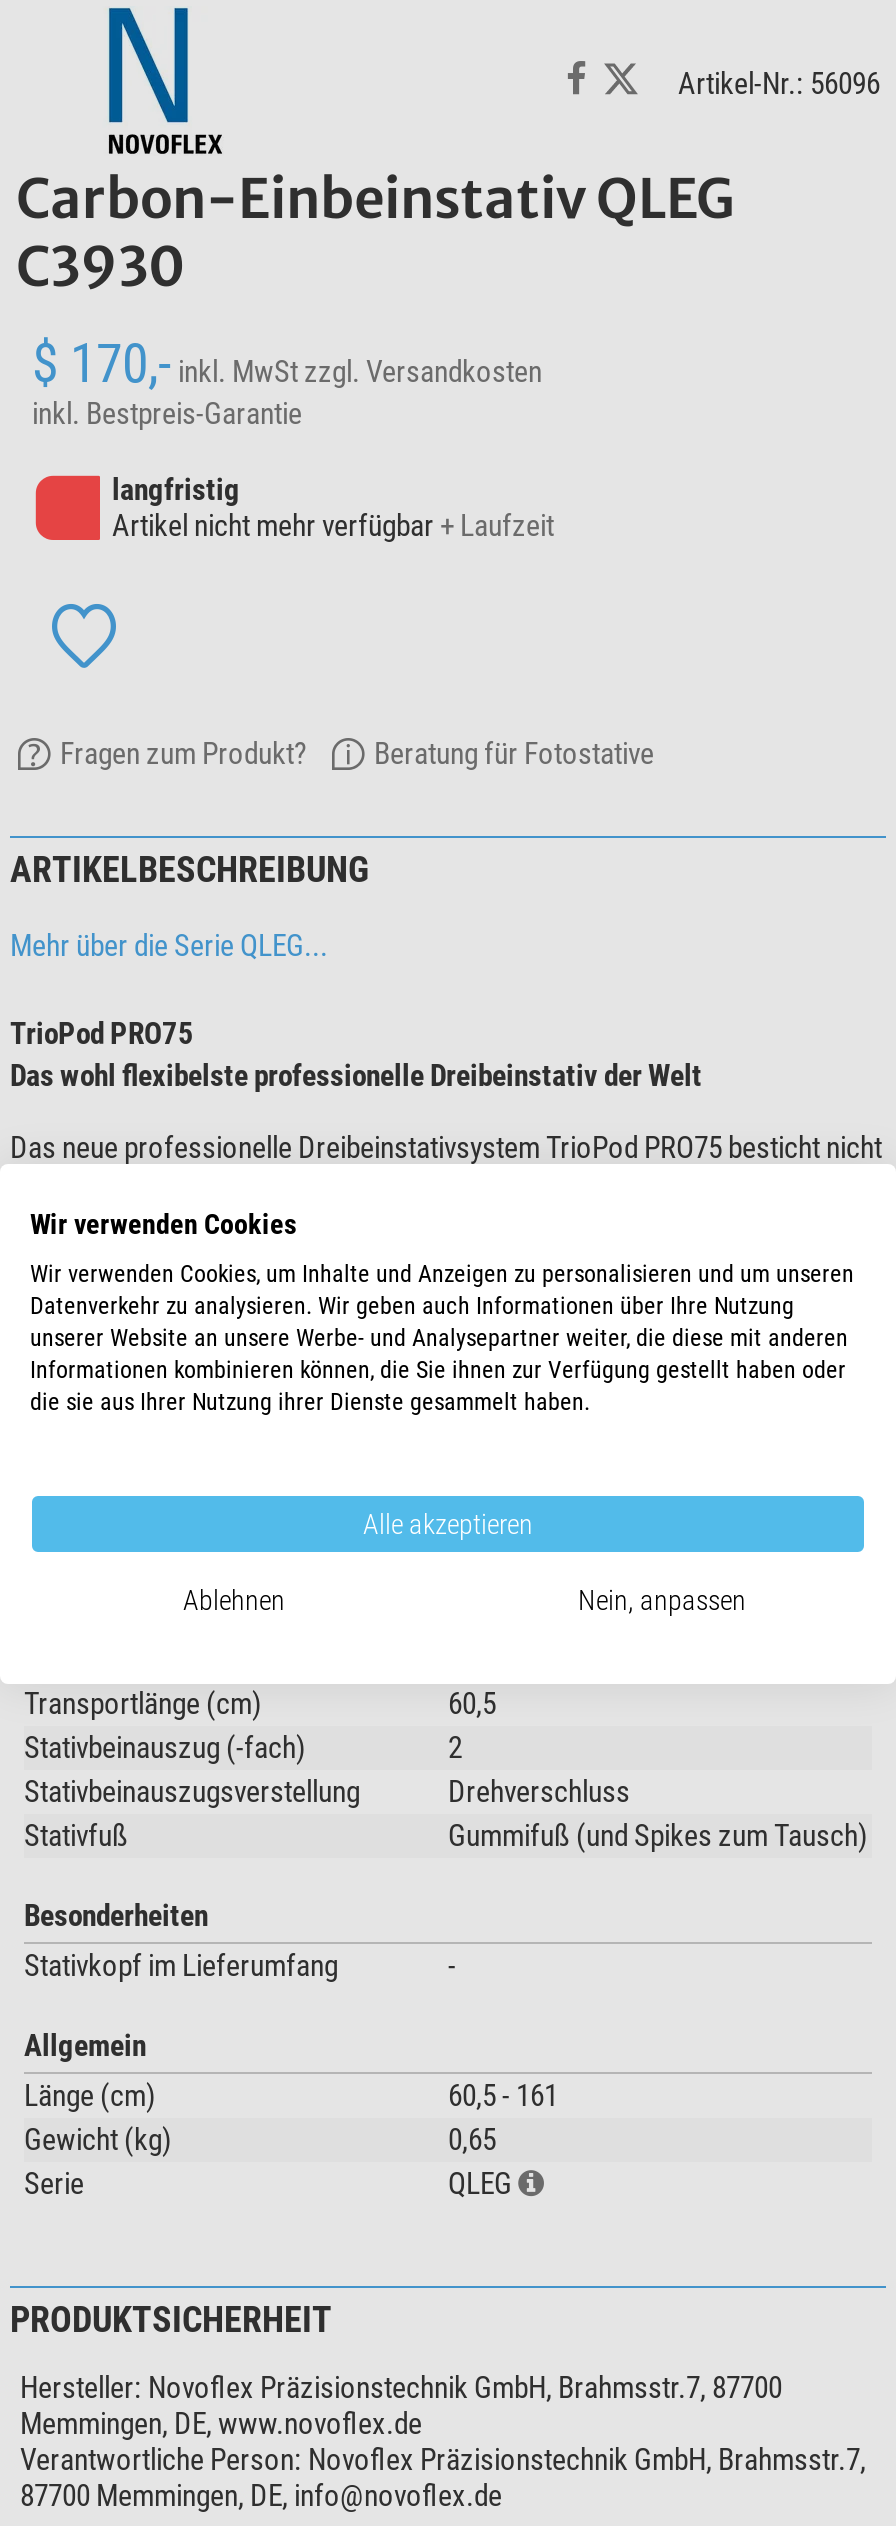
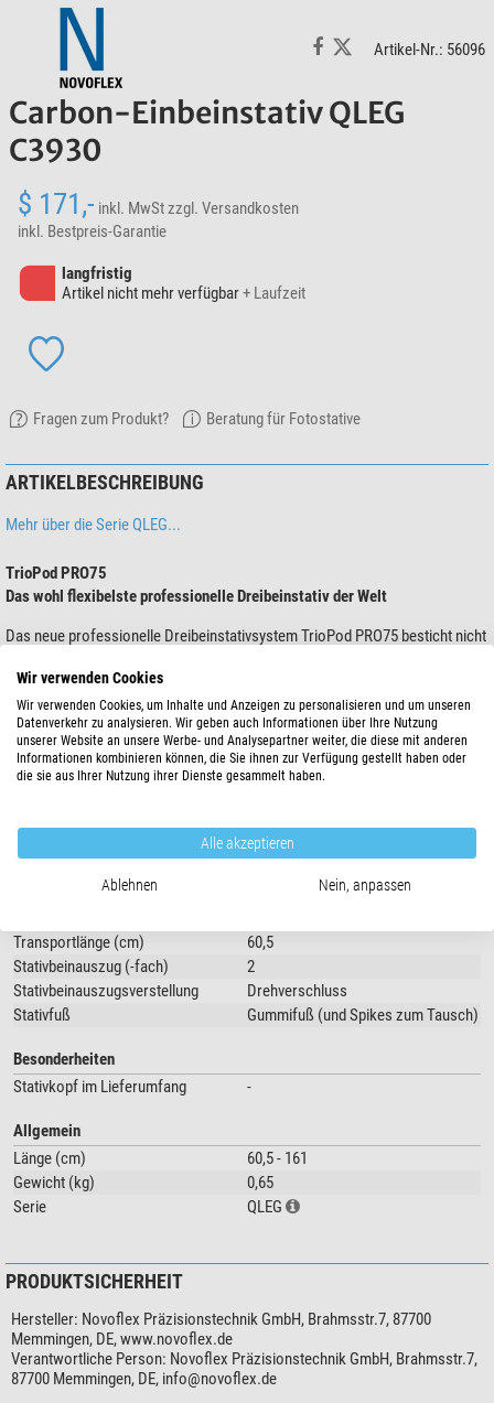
- $ 170,- inkl. MwSt zzgl. Versandkosten
+ $ 171,- inkl. MwSt zzgl. Versandkosten
